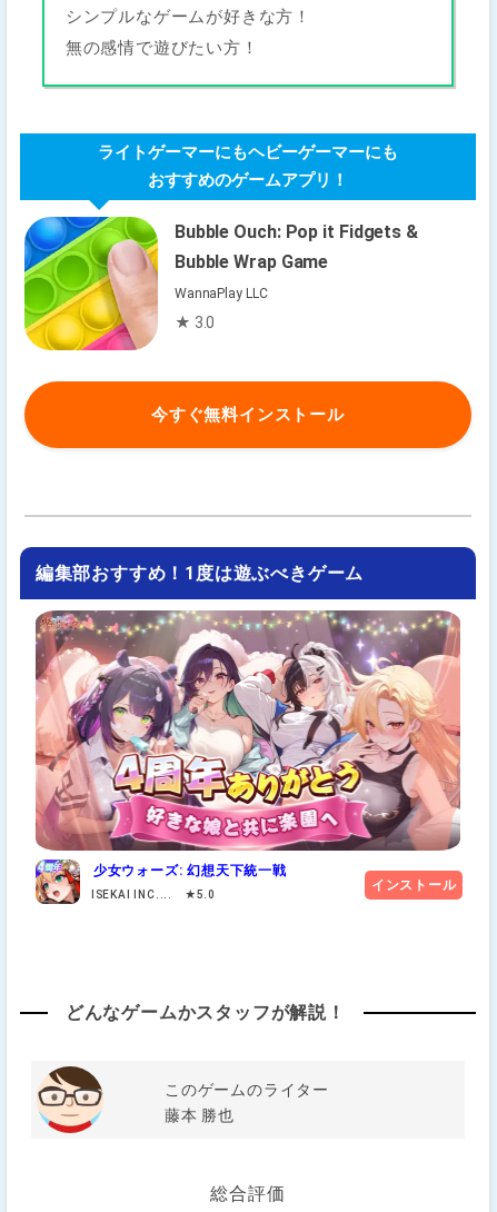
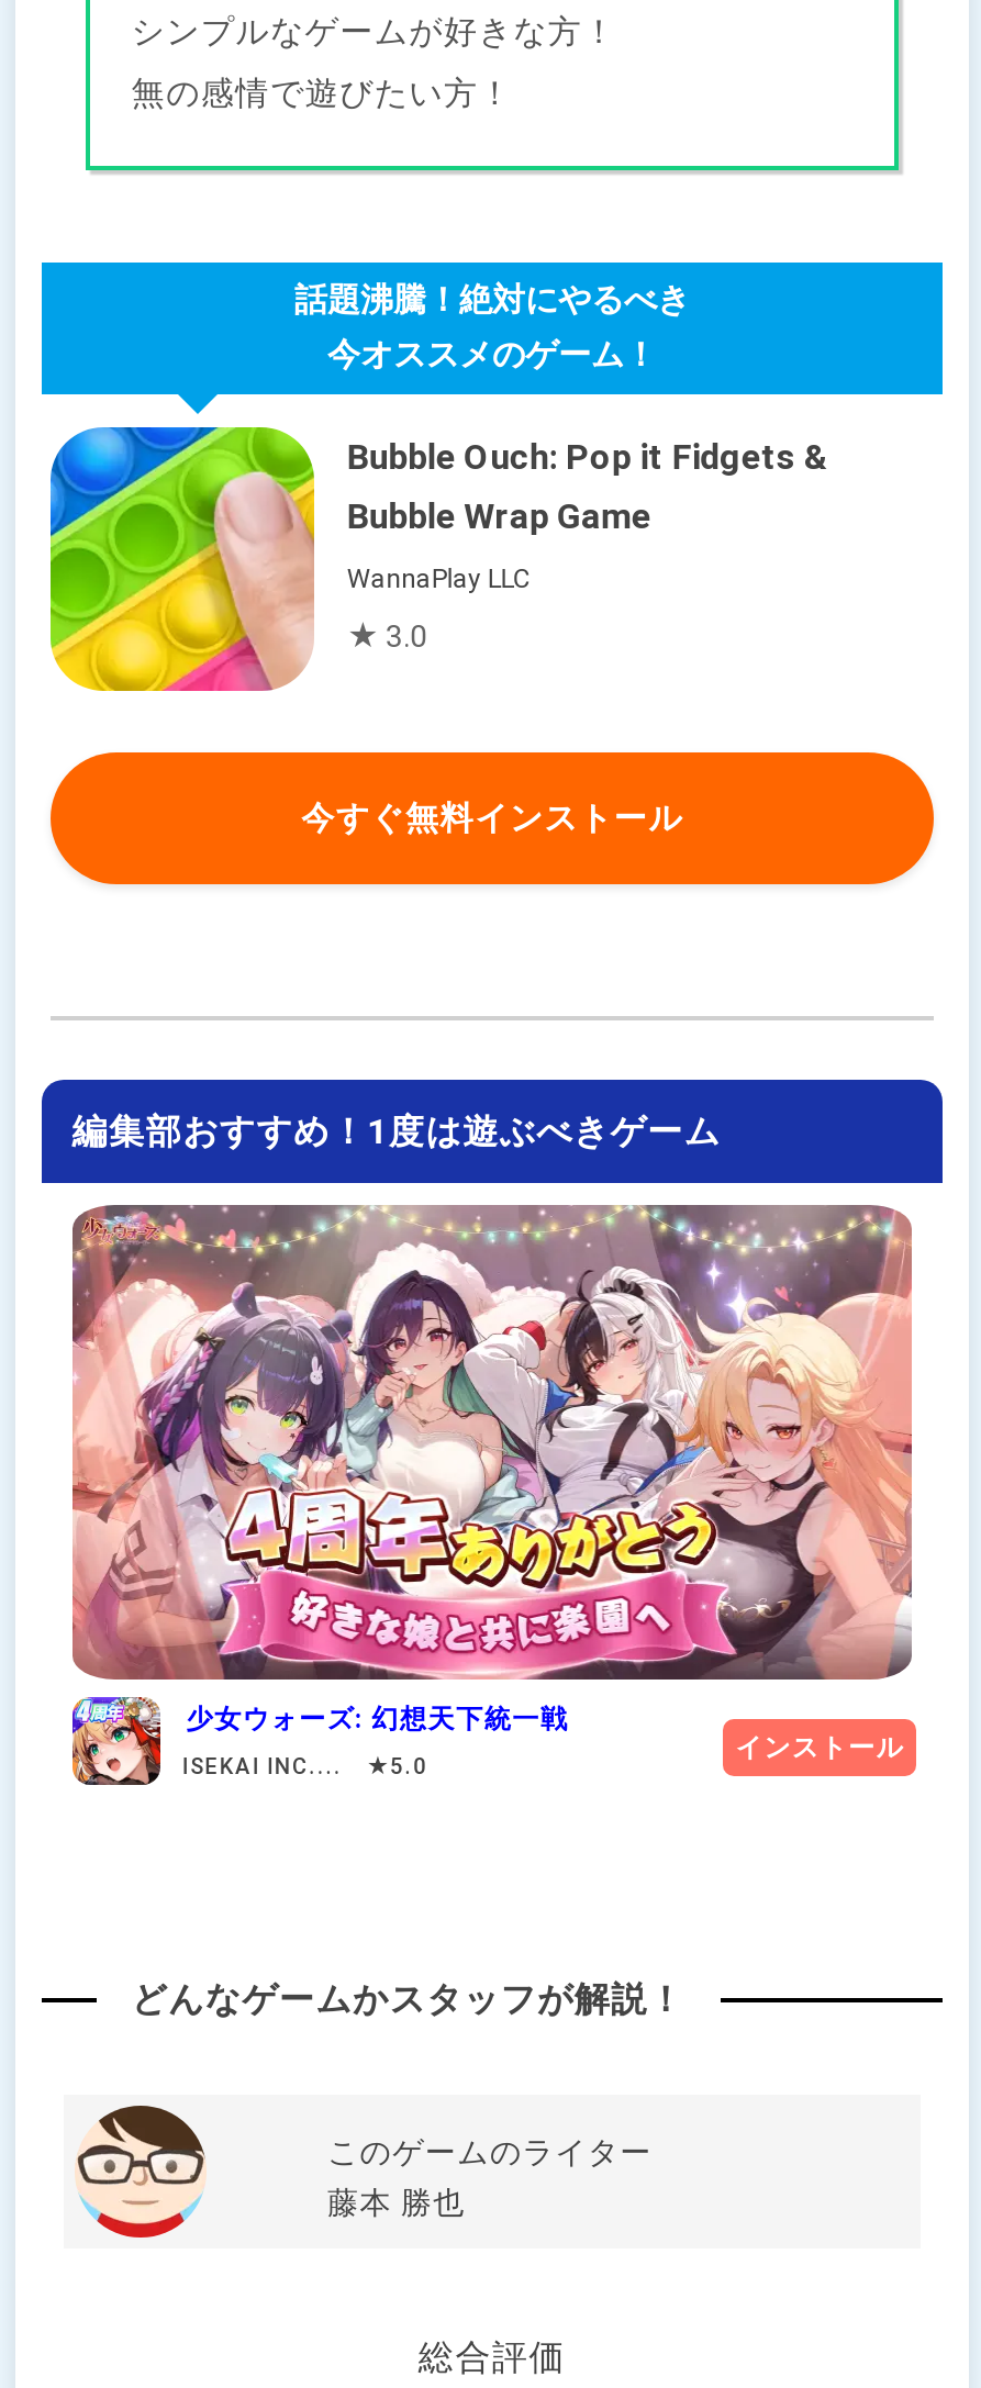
- ライトゲーマーにもヘビーゲーマーにも
- おすすめのゲームアプリ！
+ 話題沸騰！絶対にやるべき
+ 今オススメのゲーム！
